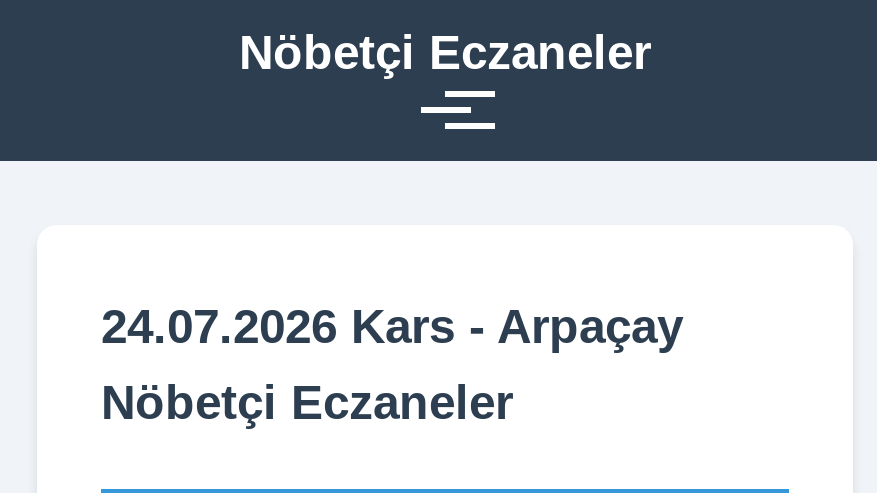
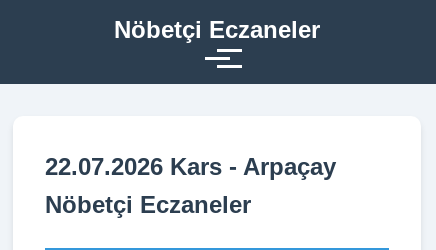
- 24.07.2026 Kars - Arpaçay
+ 22.07.2026 Kars - Arpaçay
